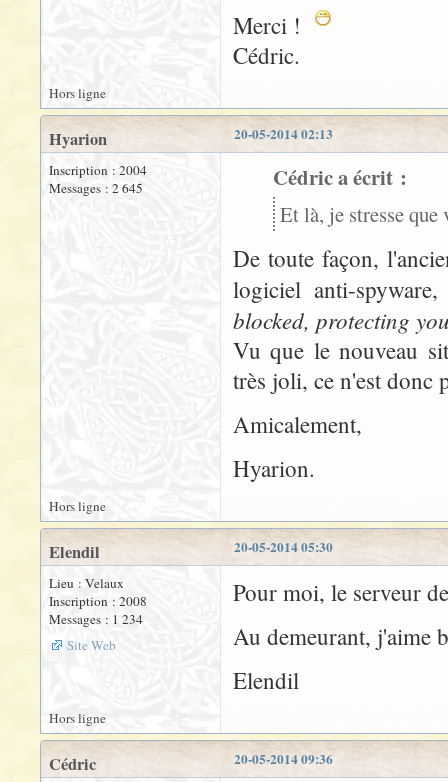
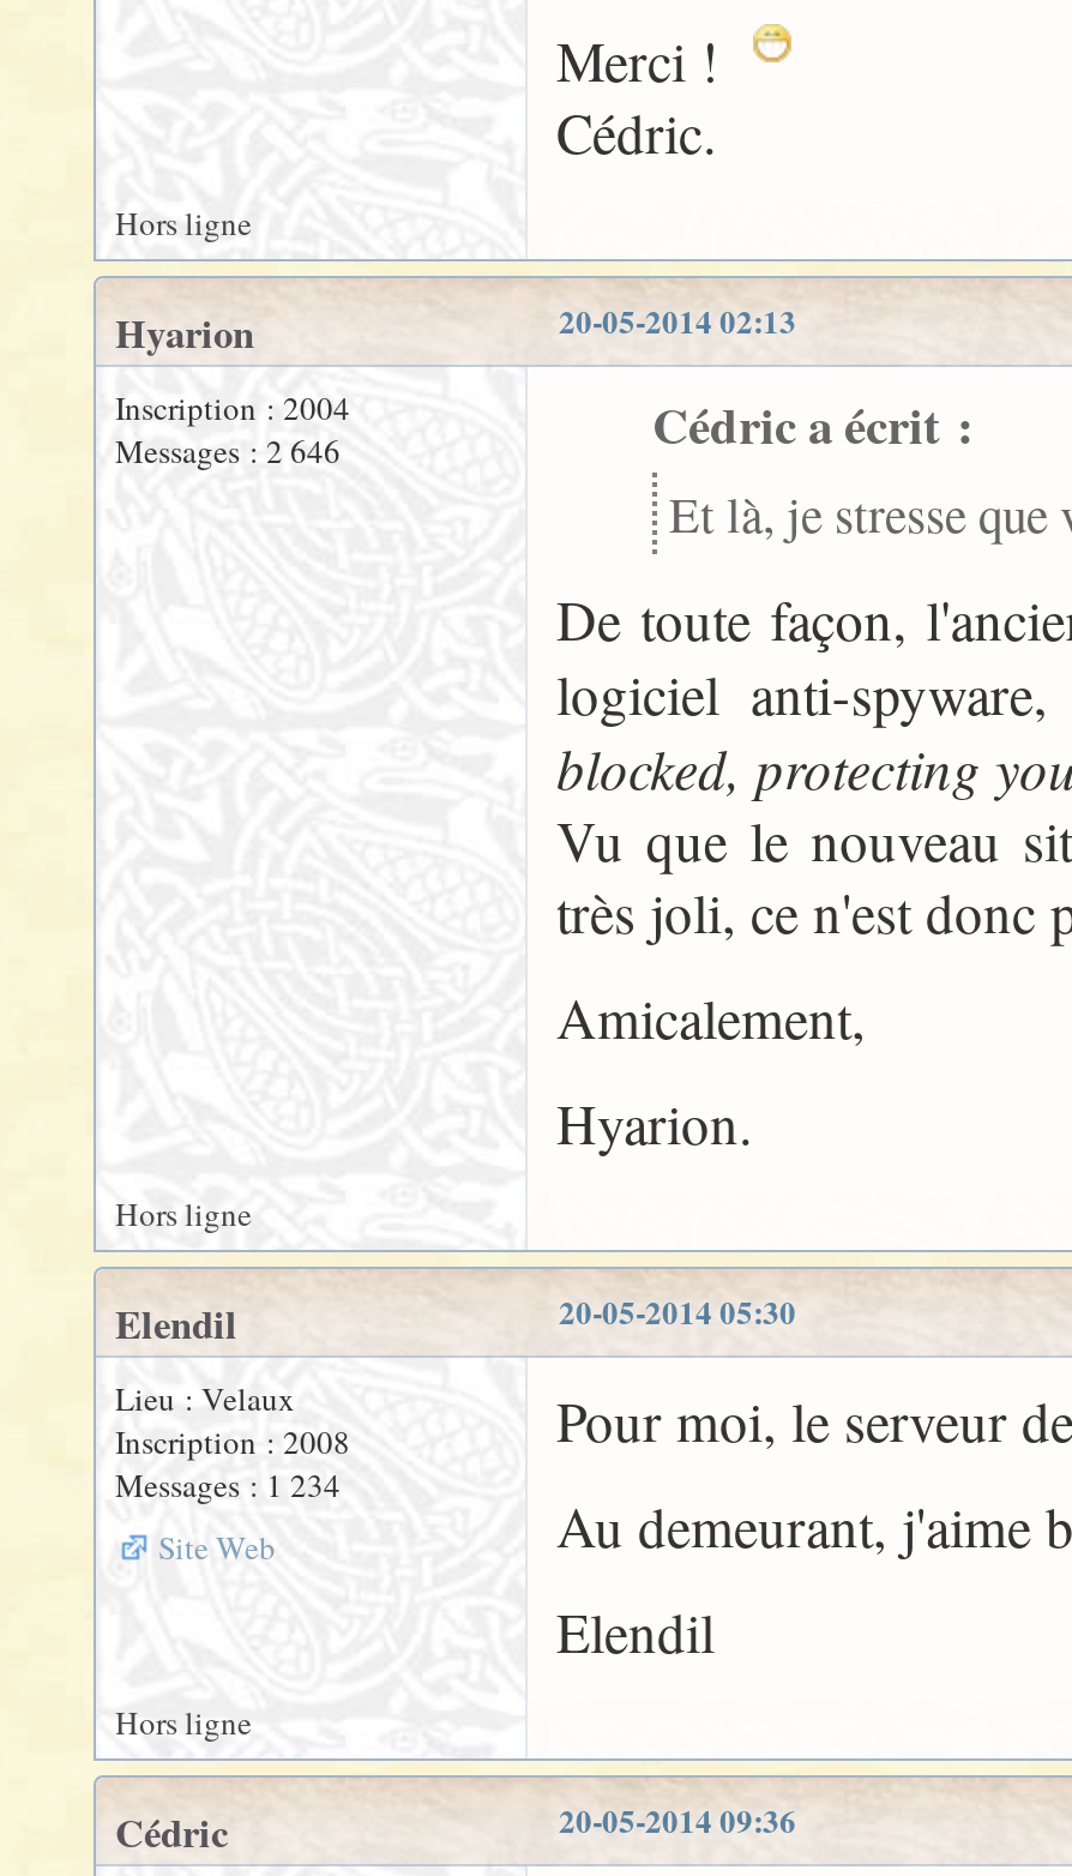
- Messages : 2 645
+ Messages : 2 646
